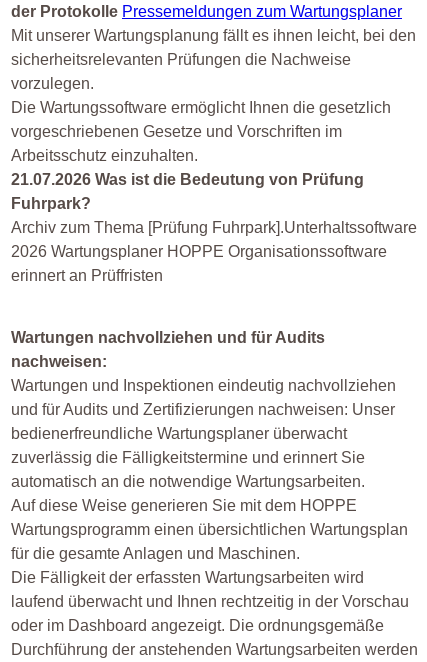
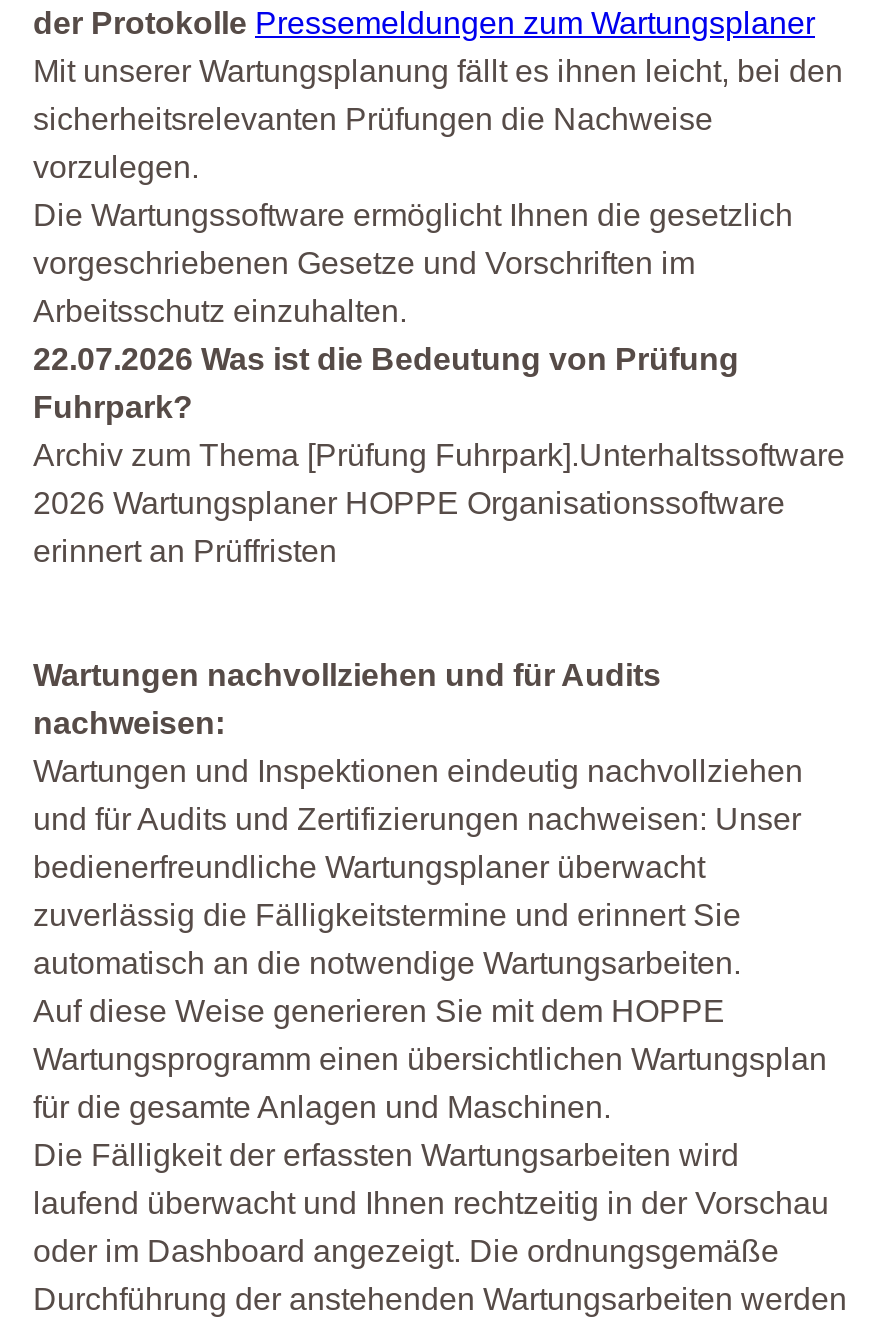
- 21.07.2026 Was ist die Bedeutung von Prüfung
+ 22.07.2026 Was ist die Bedeutung von Prüfung
